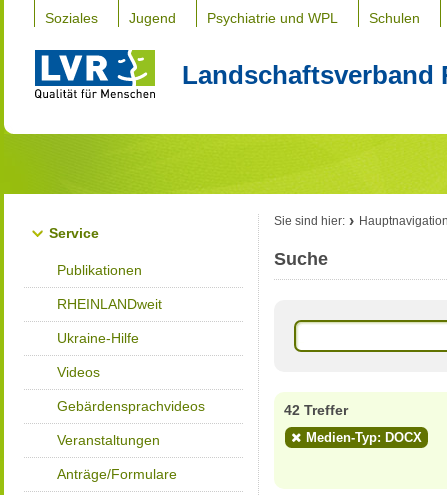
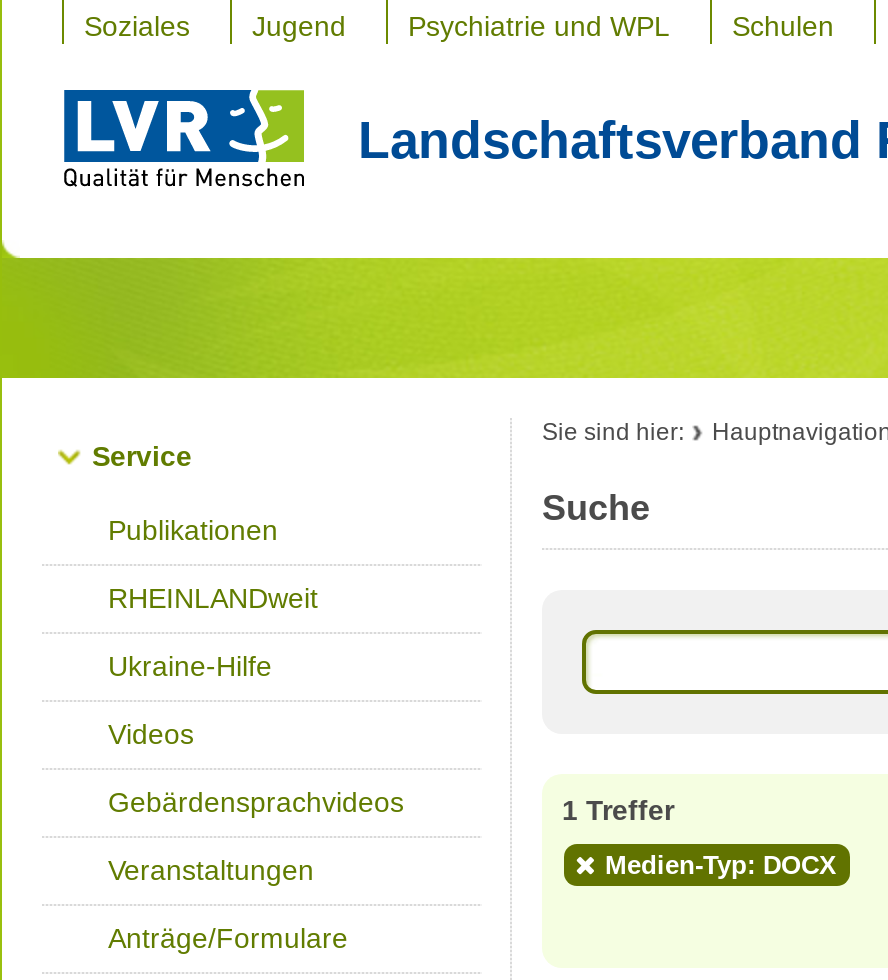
- 42 Treffer
+ 1 Treffer
